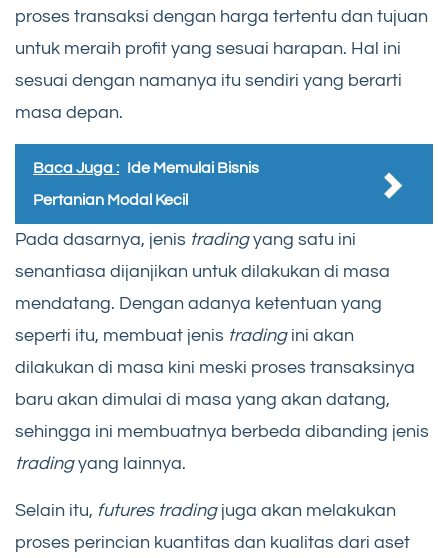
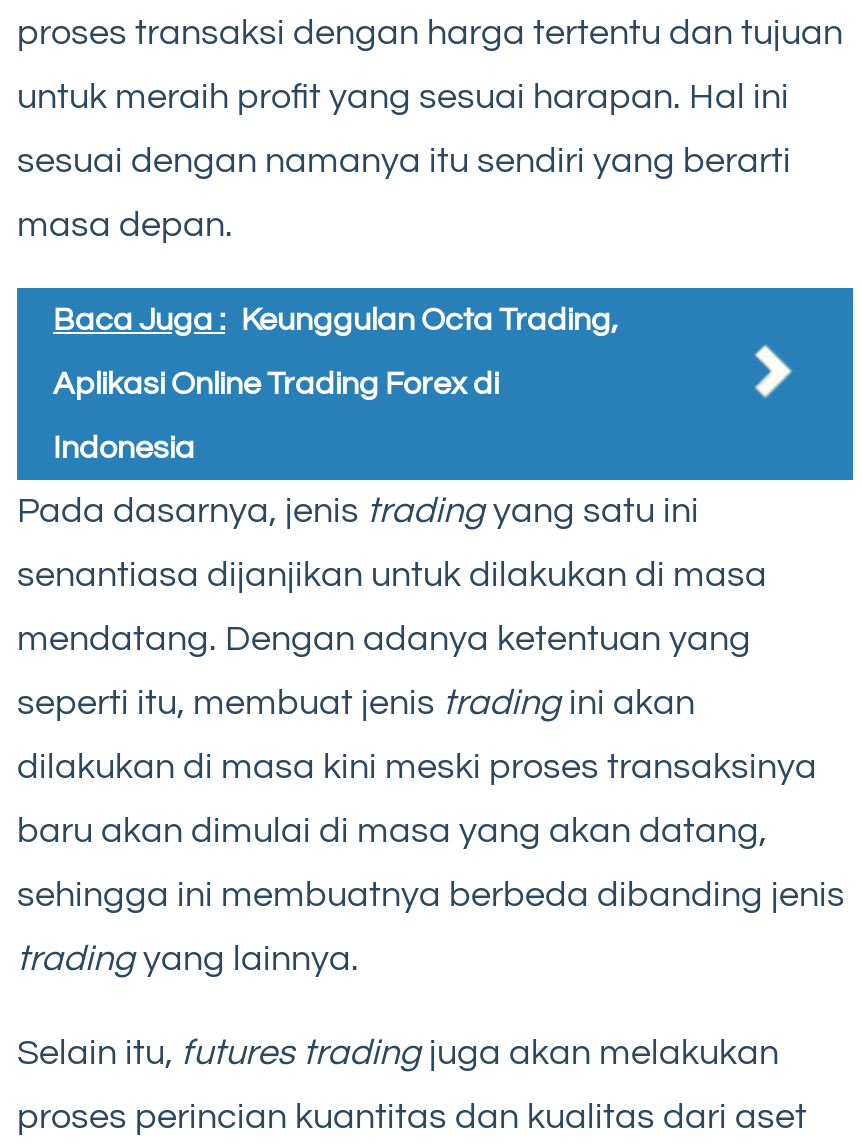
- Baca Juga : Ide Memulai Bisnis
- Pertanian Modal Kecil
+ Baca Juga : Keunggulan Octa Trading,
+ Aplikasi Online Trading Forex di
+ Indonesia
